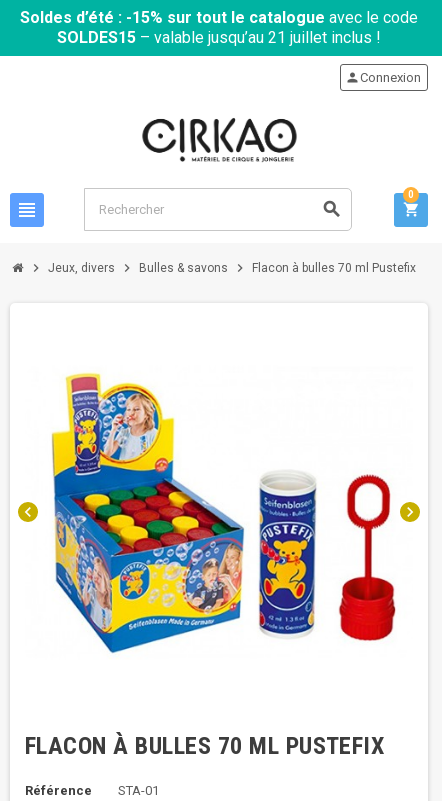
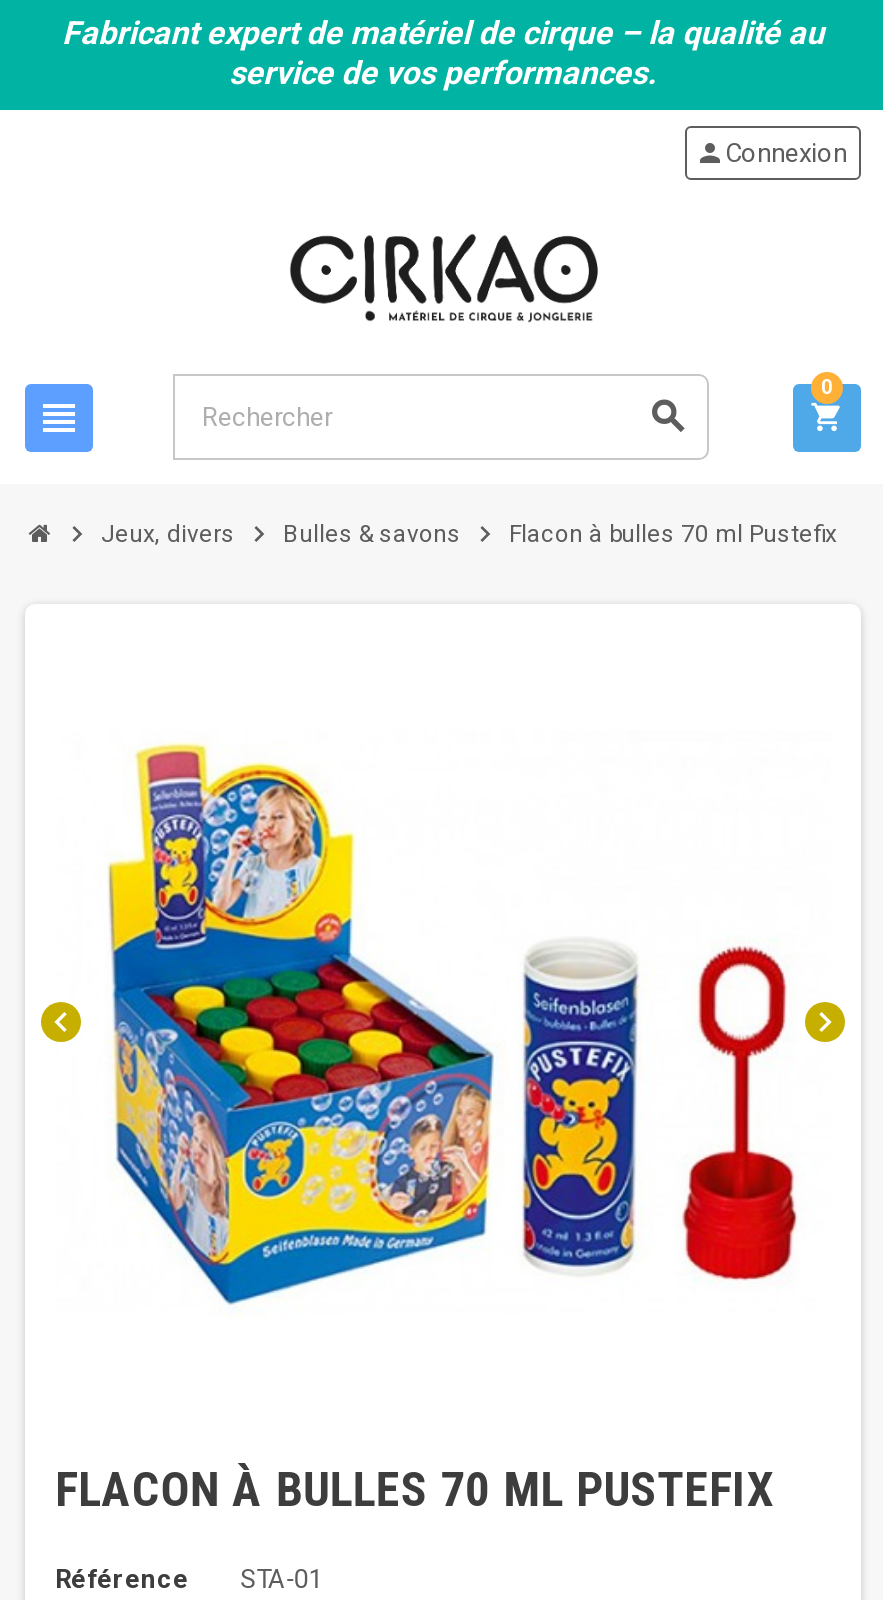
- Soldes d’été : -15% sur tout le catalogue avec le code
- SOLDES15 – valable jusqu’au 21 juillet inclus !
+ Fabricant expert de matériel de cirque – la qualité au
+ service de vos performances.
